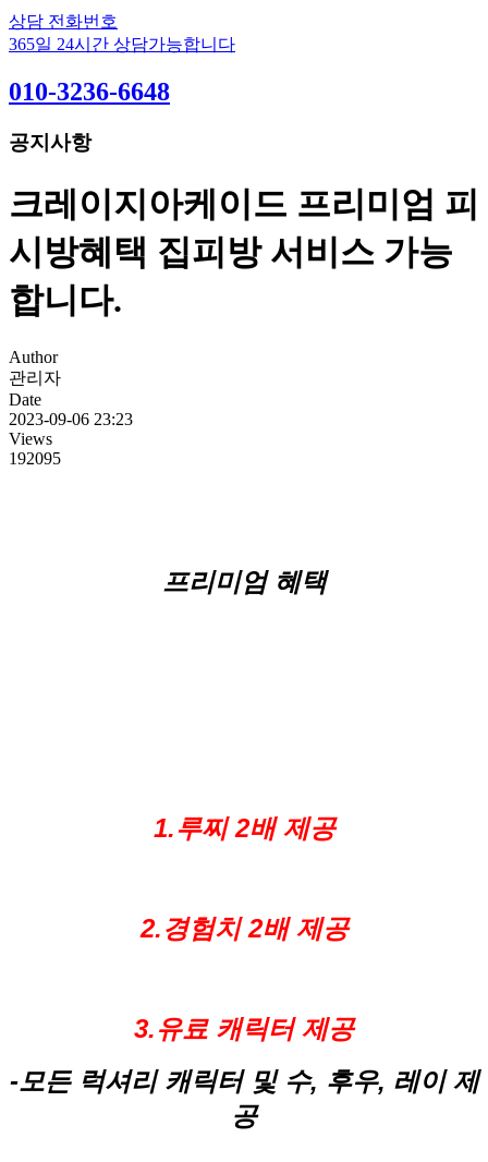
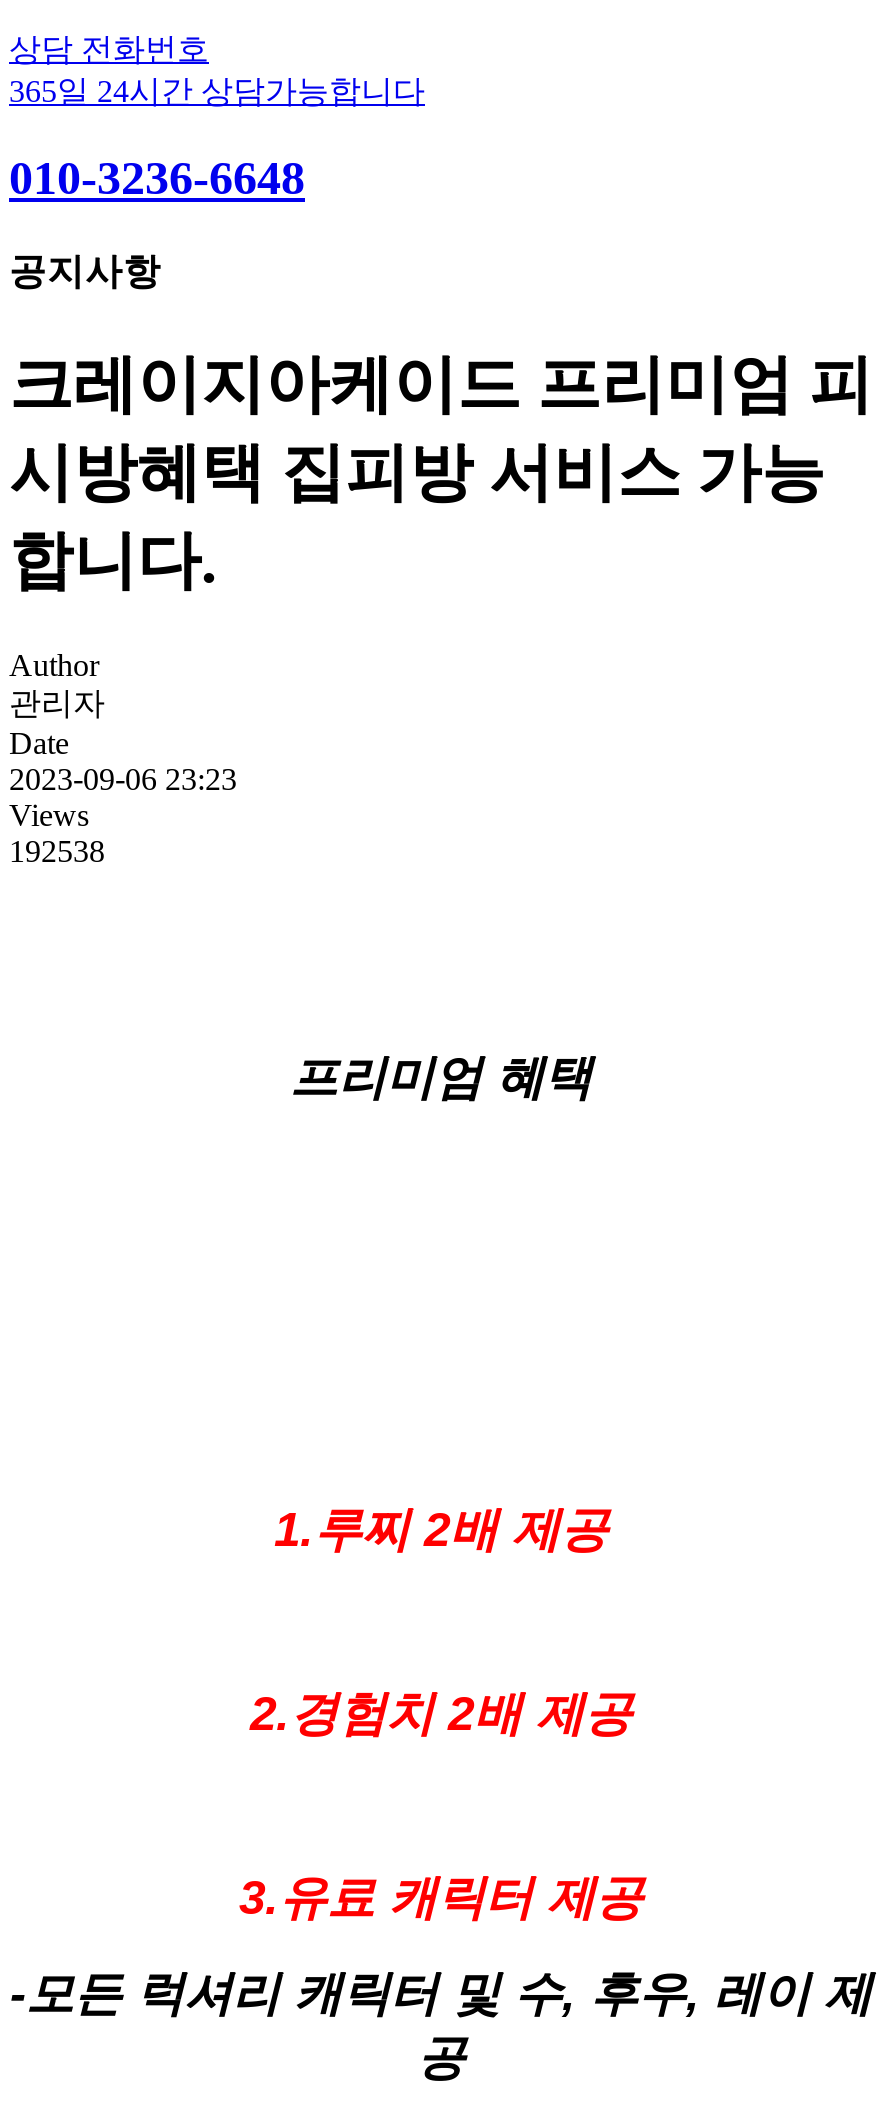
- 192095
+ 192538
